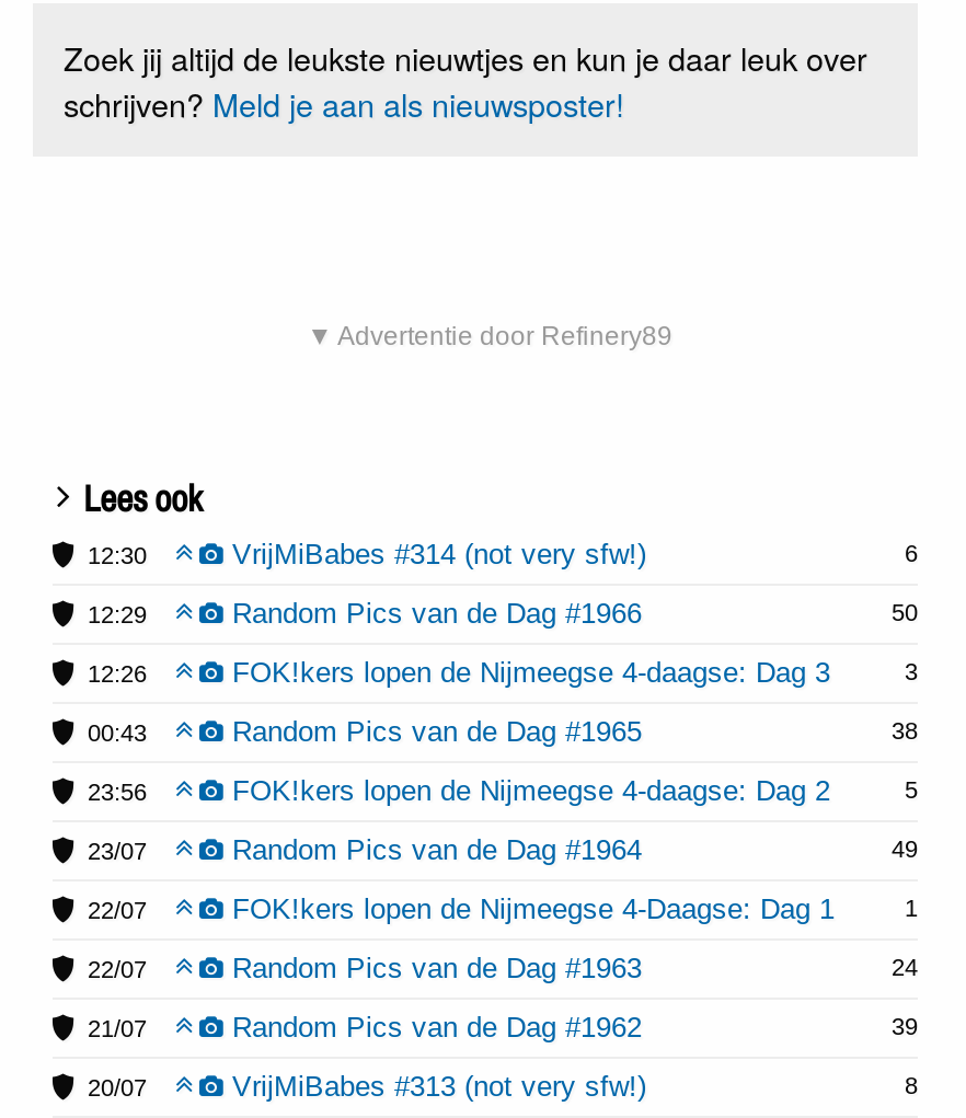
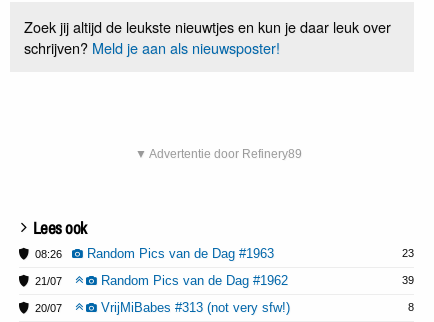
- 6
- 12:30
- VrijMiBabes #314 (not very sfw!)
- 50
- 12:29
- Random Pics van de Dag #1966
- 3
- 12:26
- FOK!kers lopen de Nijmeegse 4-daagse: Dag 3
- 38
- 00:43
- Random Pics van de Dag #1965
- 5
- 23:56
- FOK!kers lopen de Nijmeegse 4-daagse: Dag 2
- 49
- 23/07
- Random Pics van de Dag #1964
- 1
- 22/07
- FOK!kers lopen de Nijmeegse 4-Daagse: Dag 1
- 24
- 22/07
+ 23
+ 08:26
